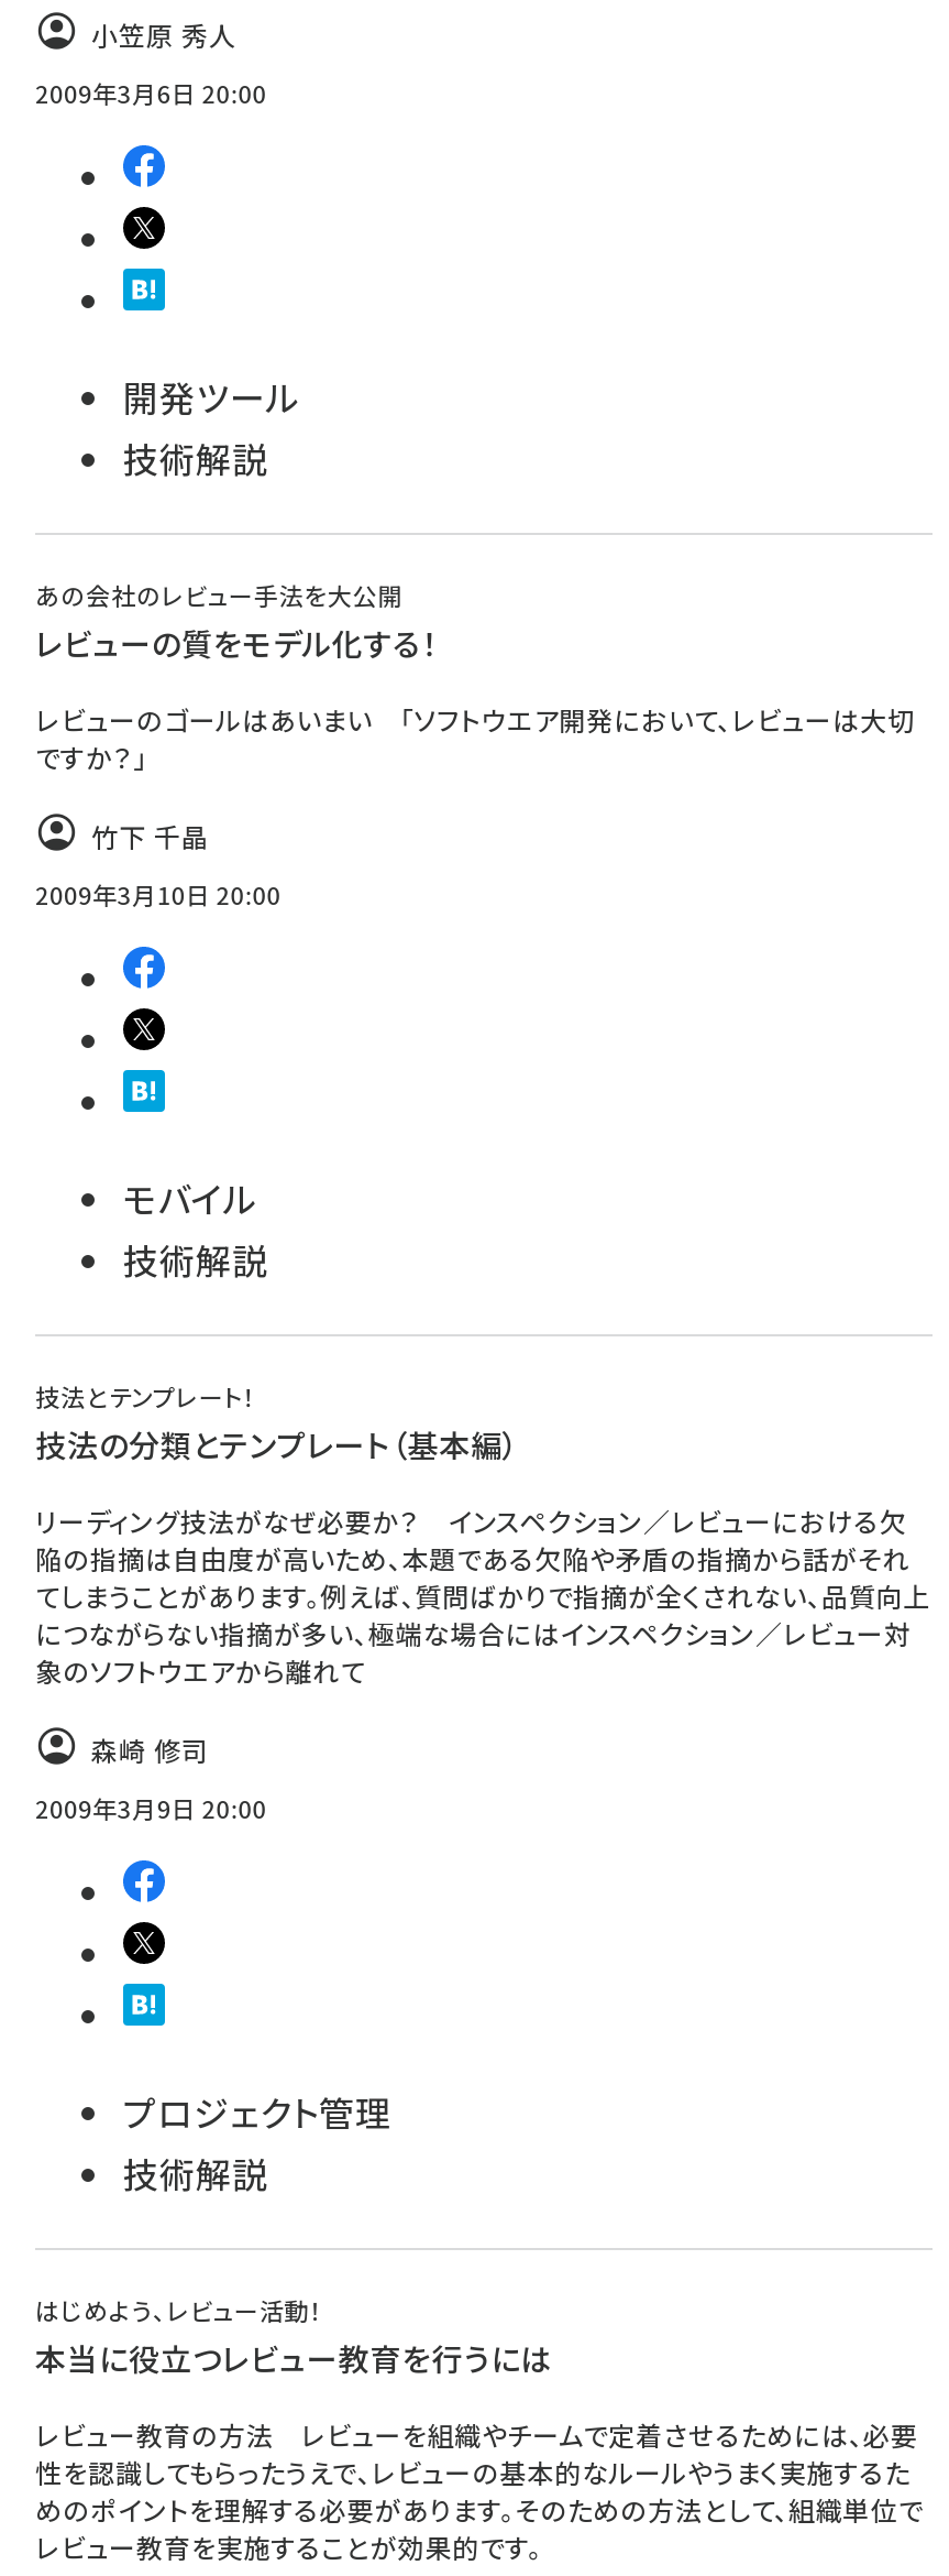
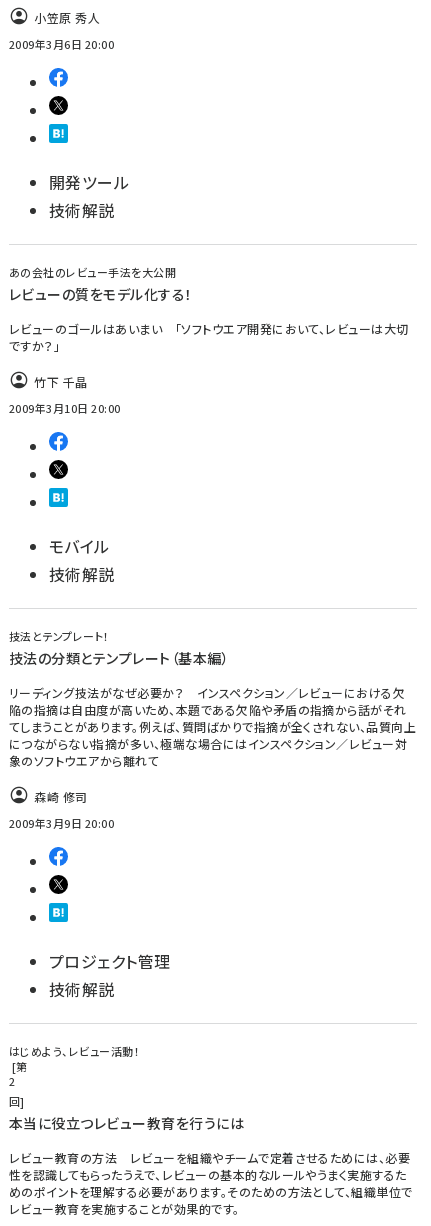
+ 第
+ 2
+ 回
